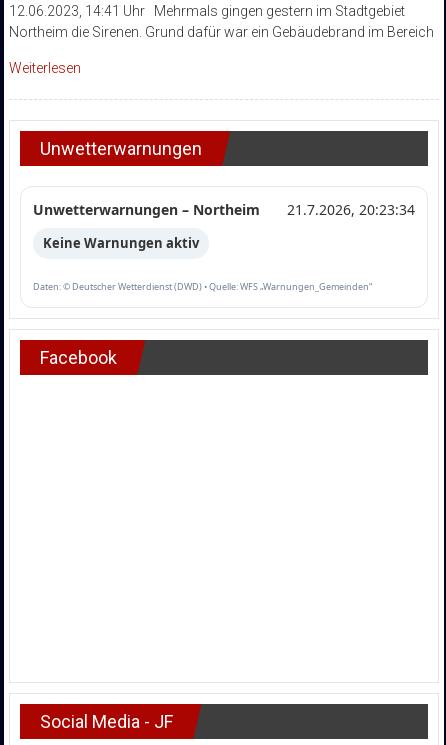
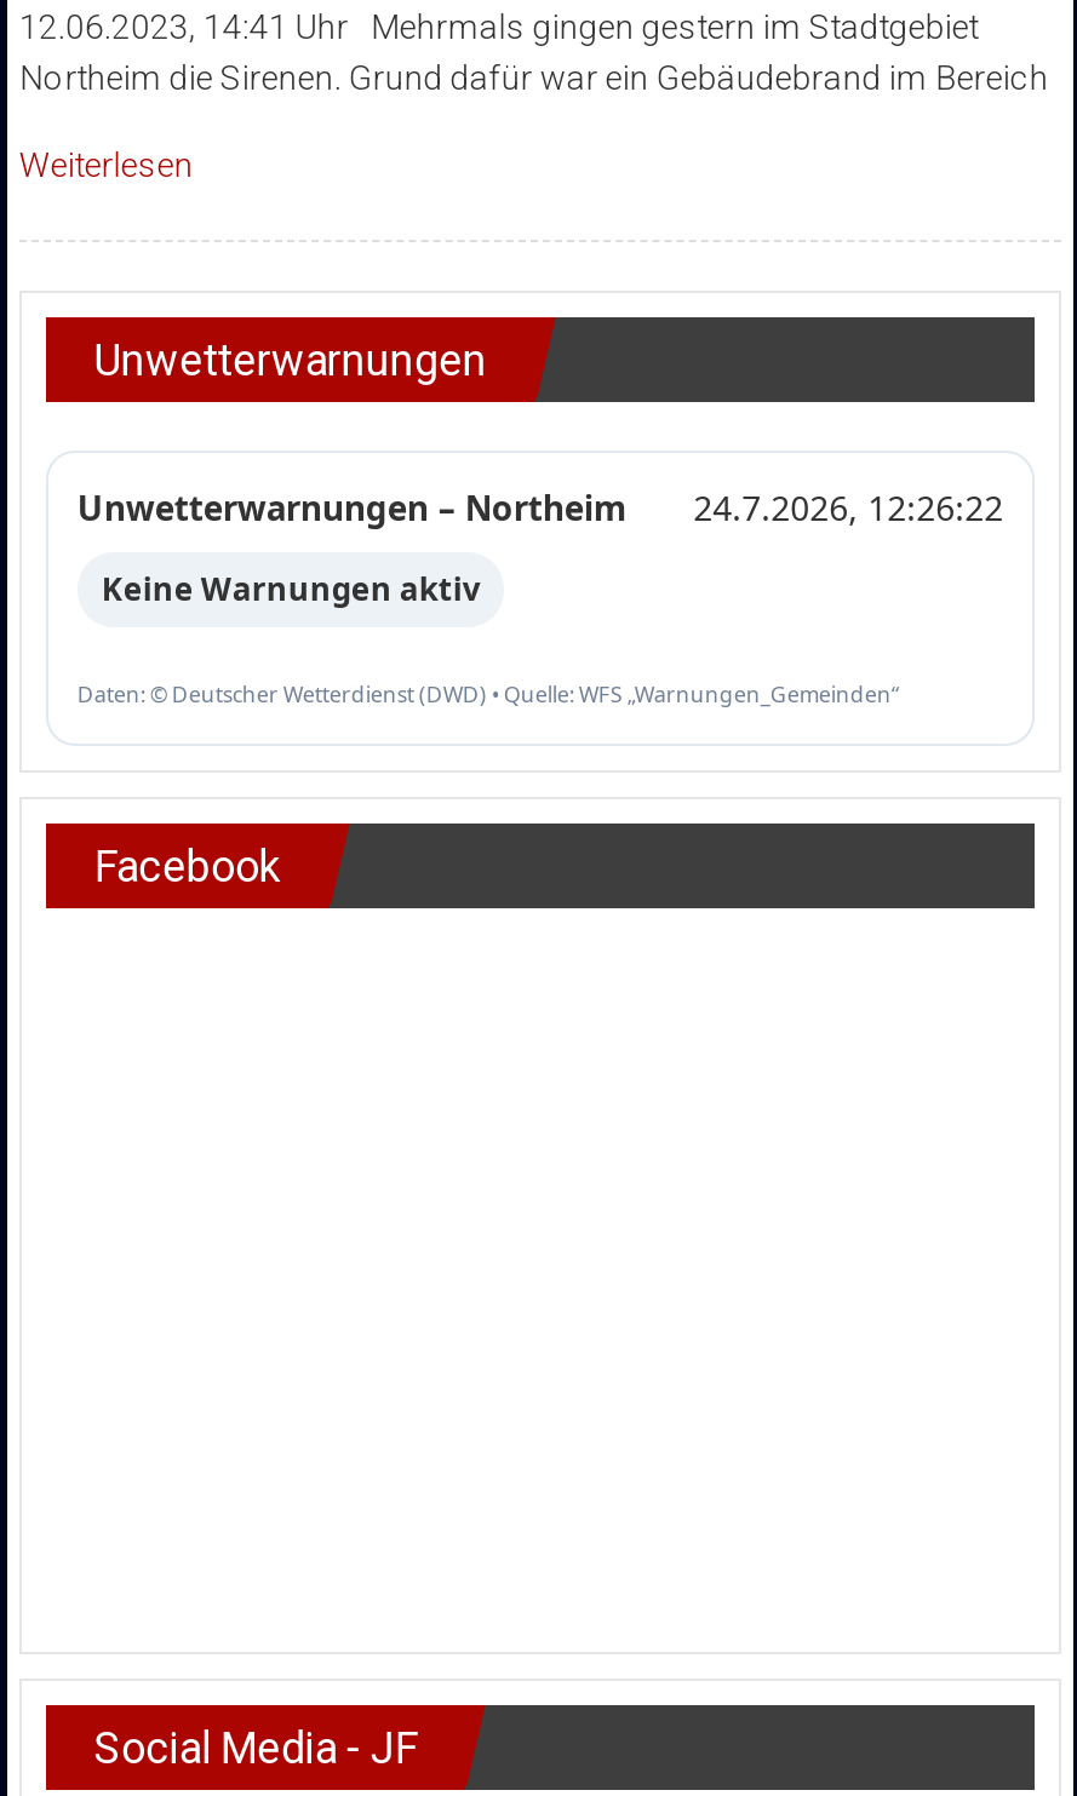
- Unwetterwarnungen – Northeim 21.7.2026, 20:23:34
+ Unwetterwarnungen – Northeim 24.7.2026, 12:26:22
